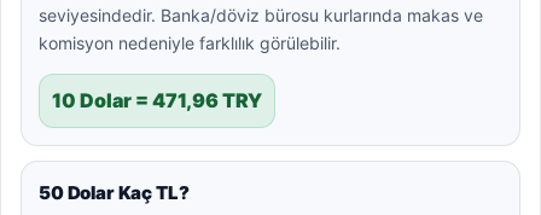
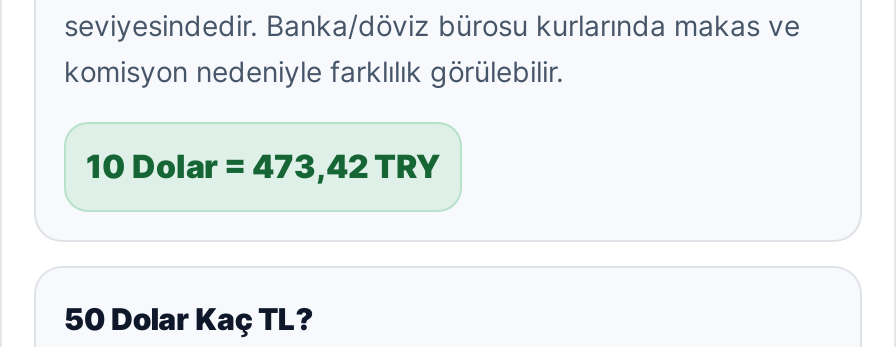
- 10 Dolar = 471,96 TRY
+ 10 Dolar = 473,42 TRY
